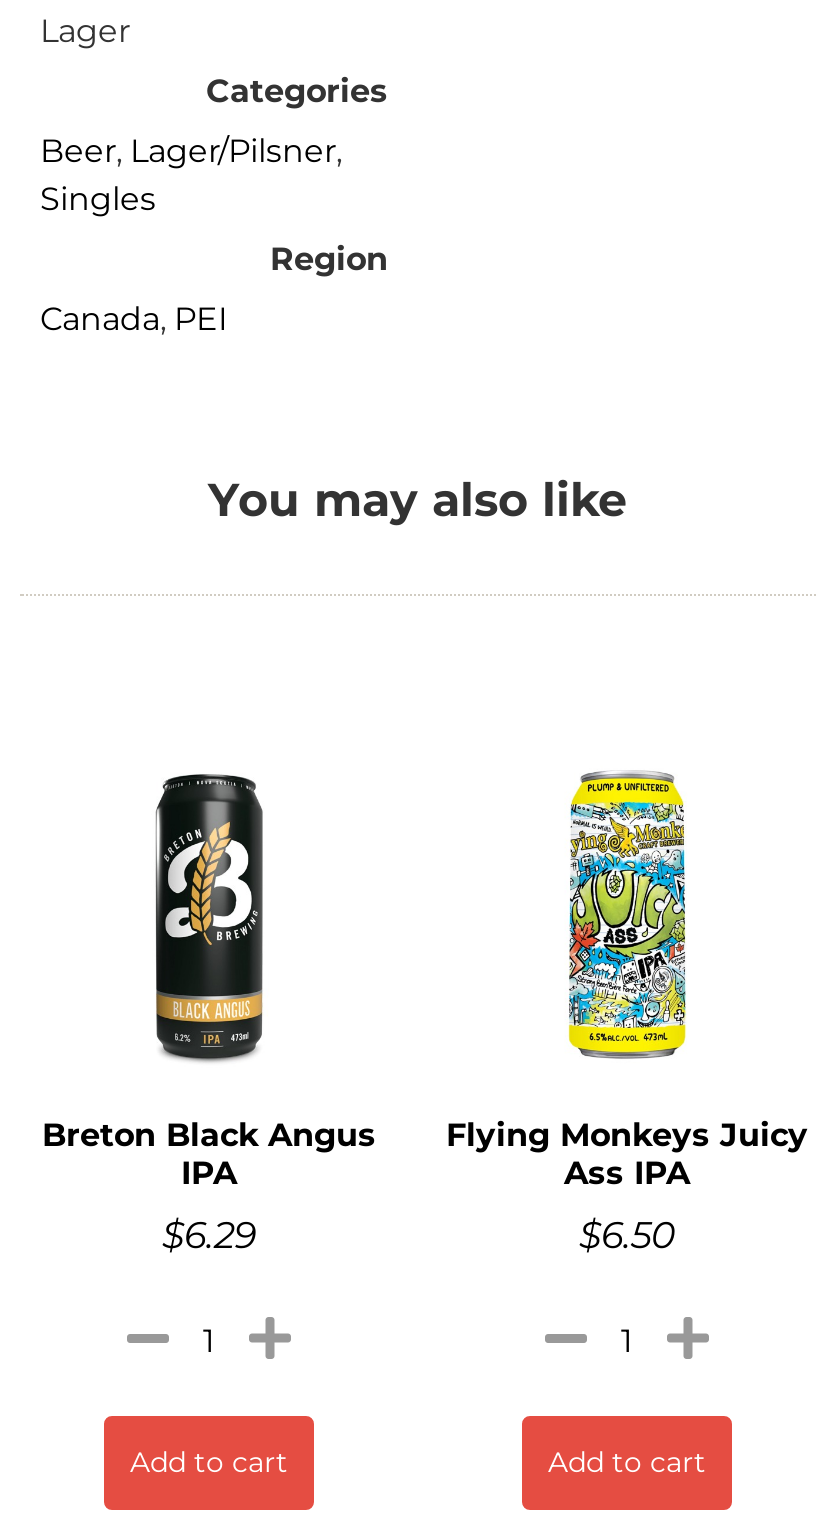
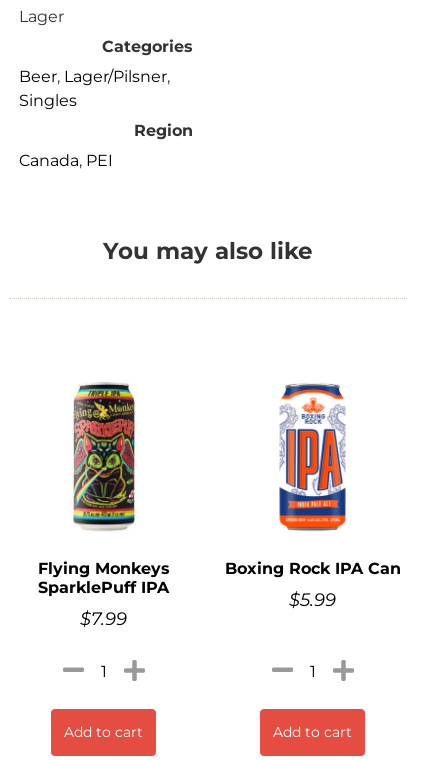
- [image]
- Breton Black Angus
- IPA
- $6.29
+ [image]
+ Flying Monkeys
+ SparklePuff IPA
+ $7.99

- [image]
- Flying Monkeys Juicy
- Ass IPA
- $6.50
+ [image]
+ Boxing Rock IPA Can
+ $5.99
